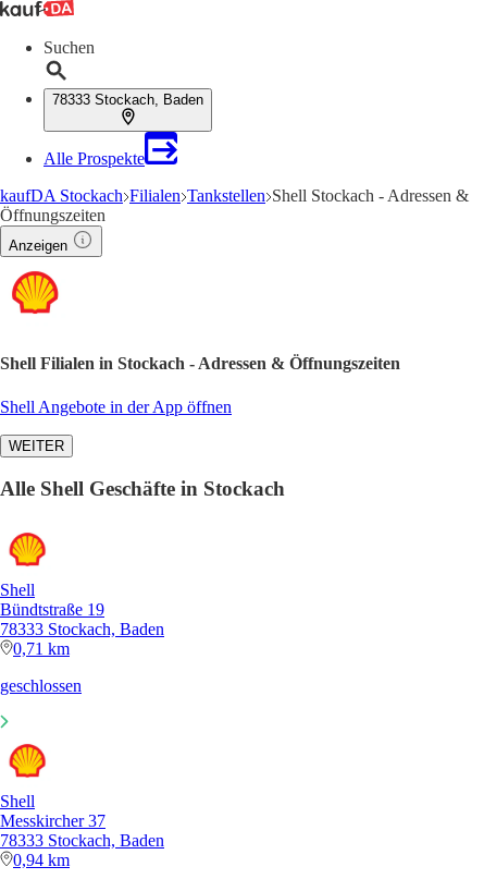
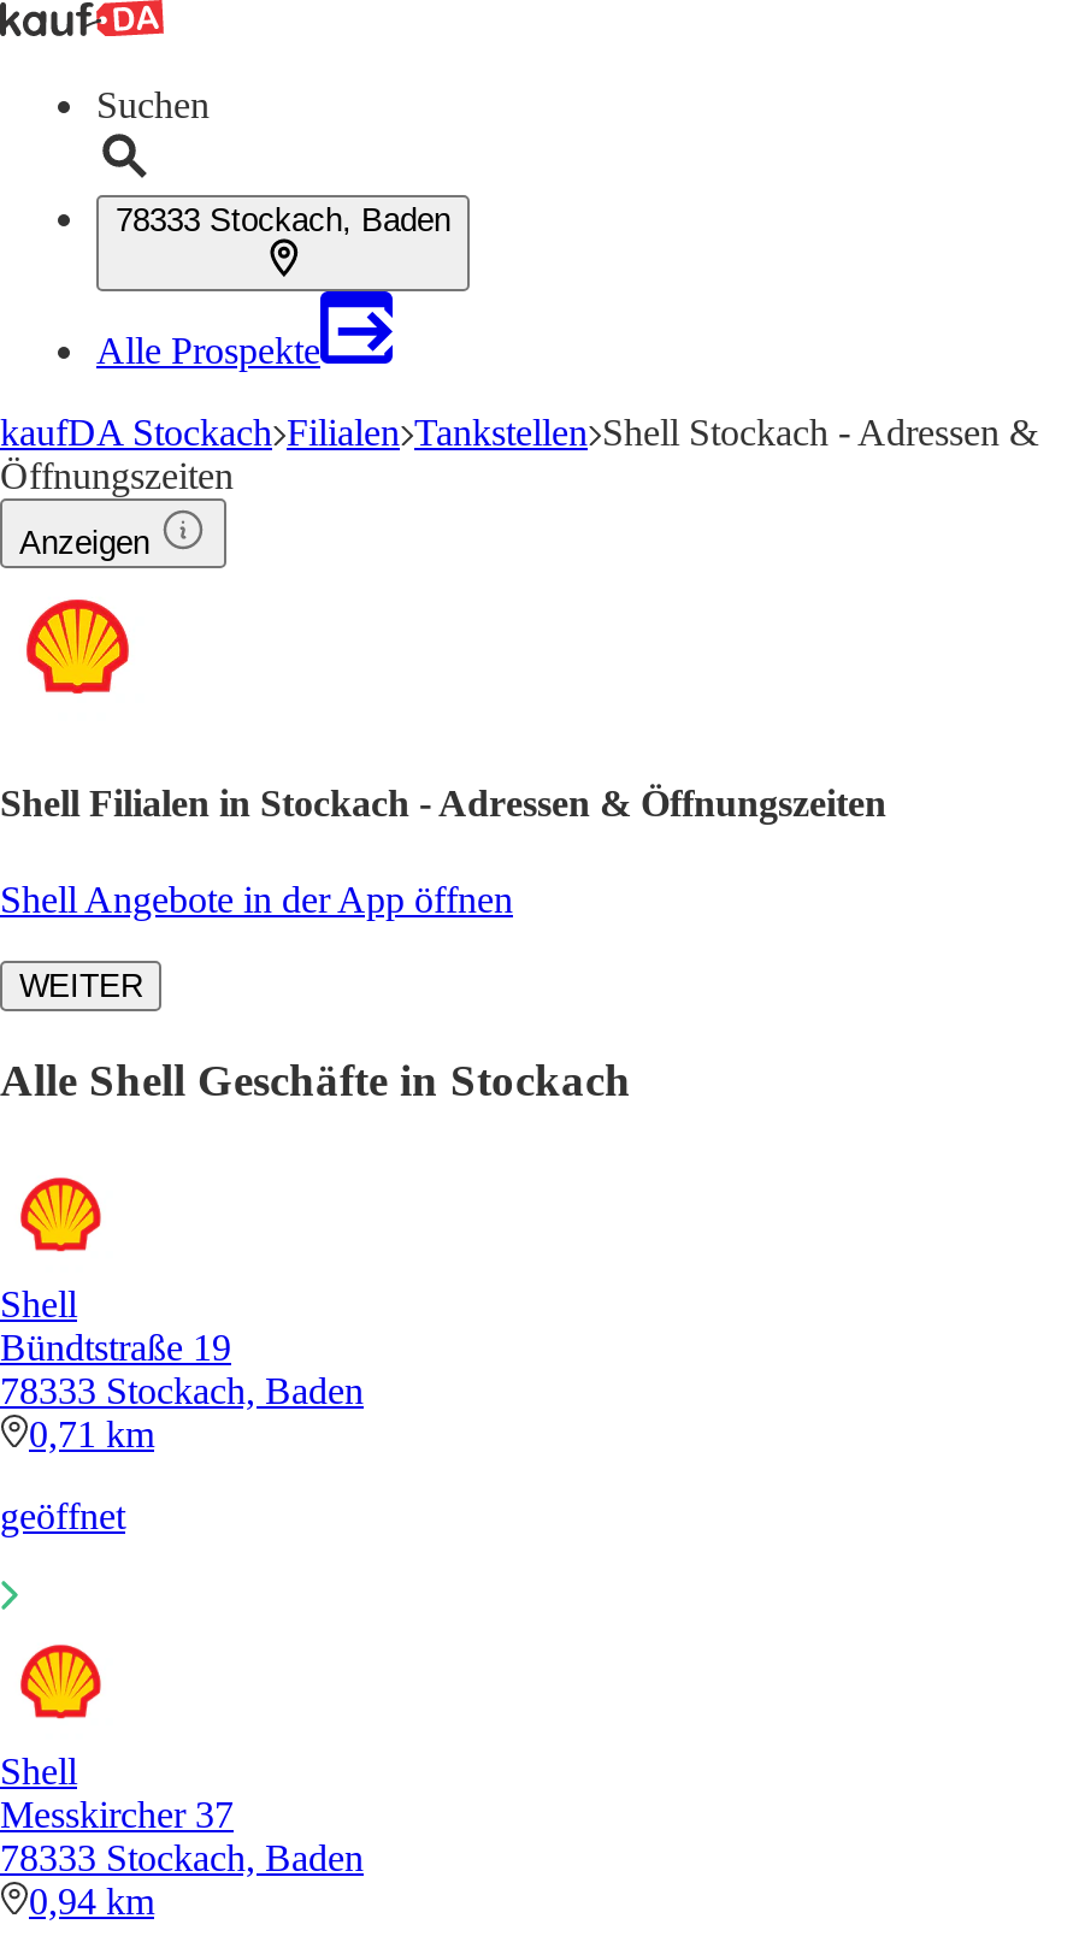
- geschlossen
+ geöffnet
